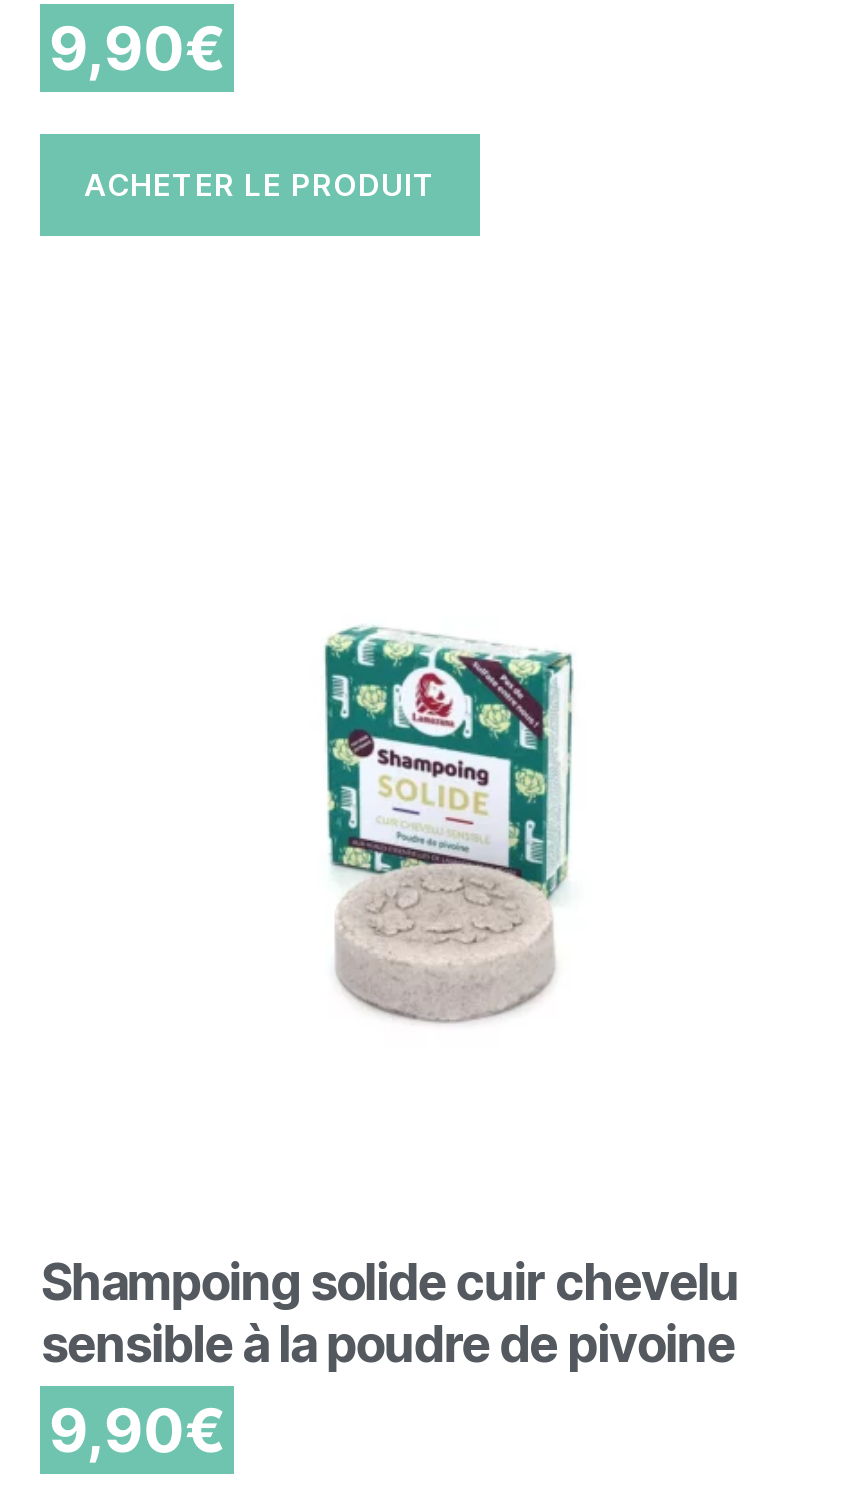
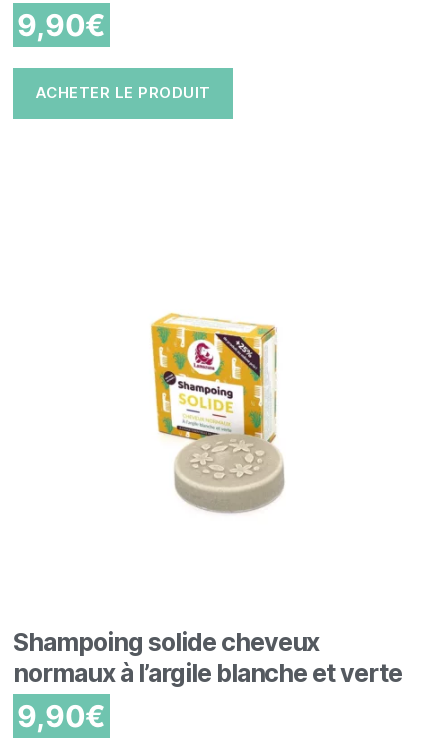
- [image]
+ [image]

- Shampoing solide cuir chevelu
- sensible à la poudre de pivoine
+ Shampoing solide cheveux
+ normaux à l’argile blanche et verte
